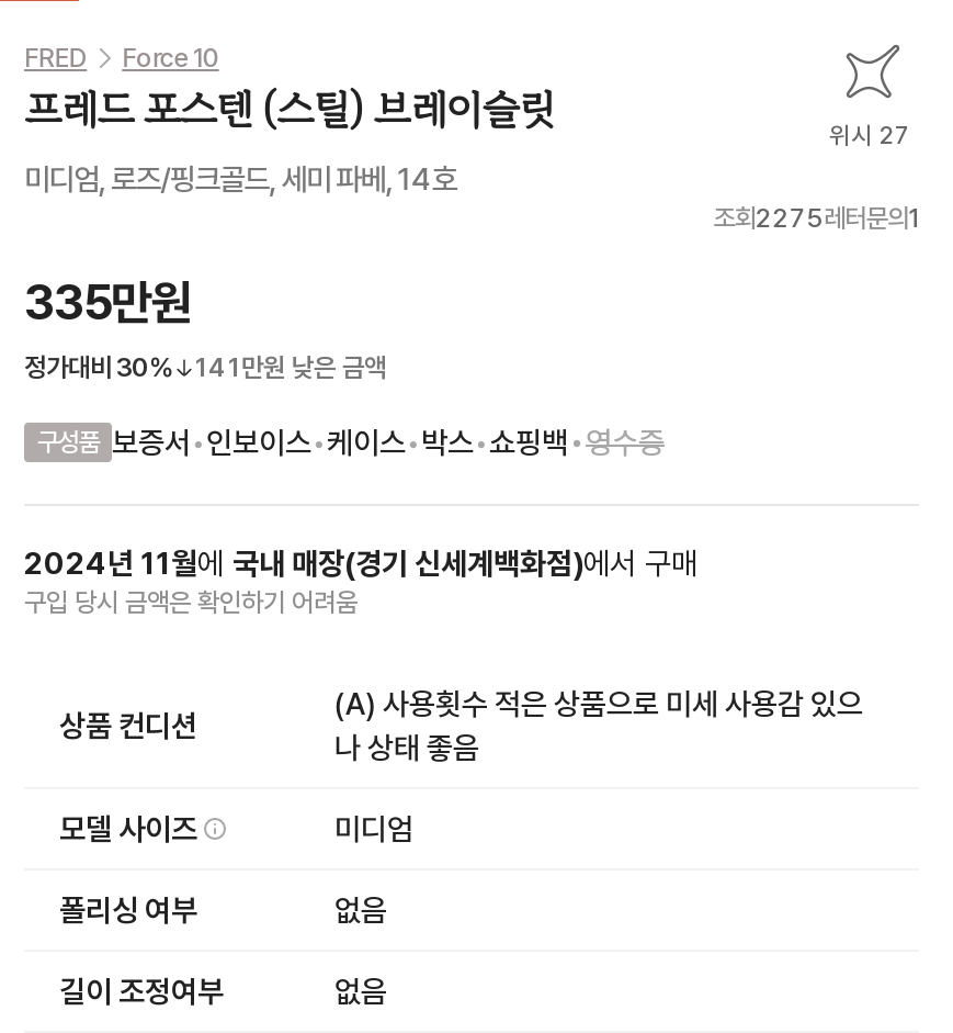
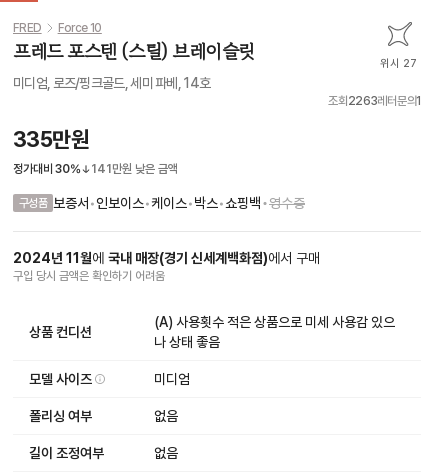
- 조회2275레터문의1
+ 조회2263레터문의1
